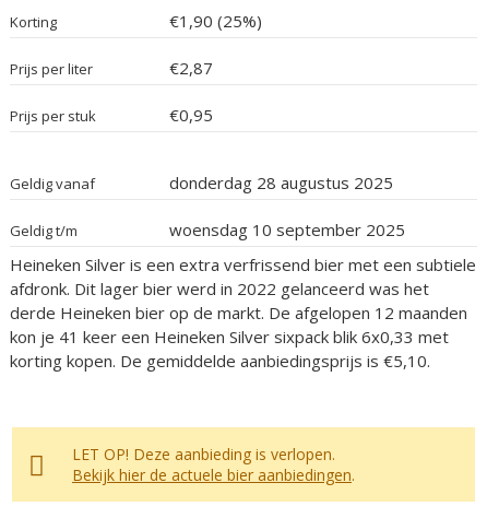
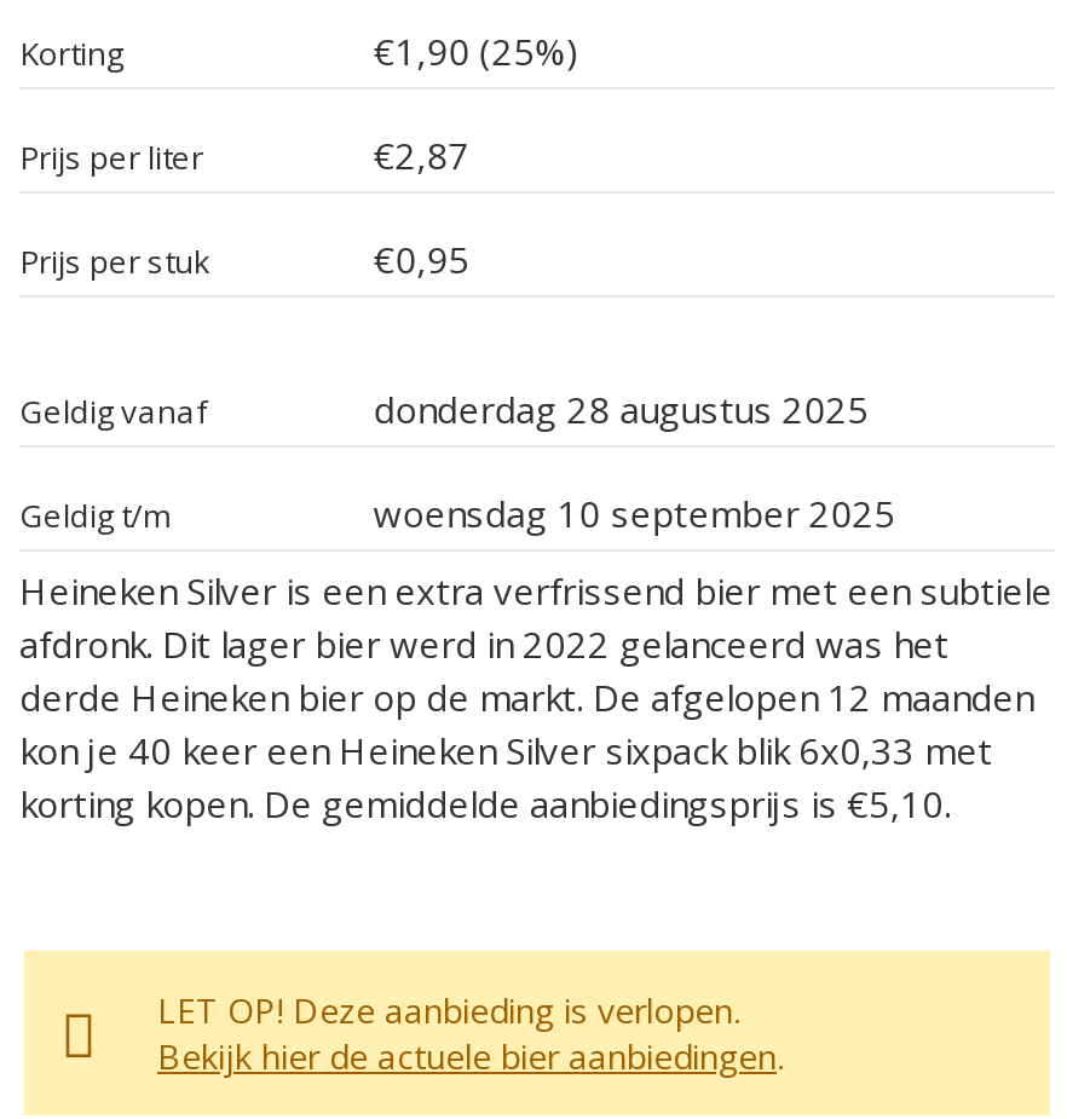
- kon je 41 keer een Heineken Silver sixpack blik 6x0,33 met
+ kon je 40 keer een Heineken Silver sixpack blik 6x0,33 met
